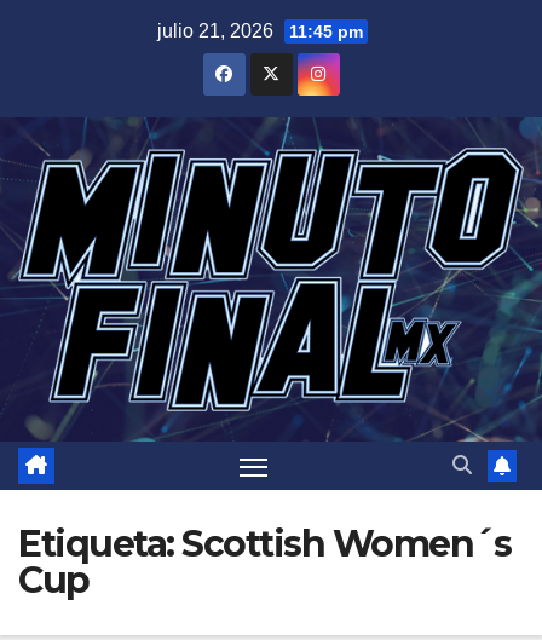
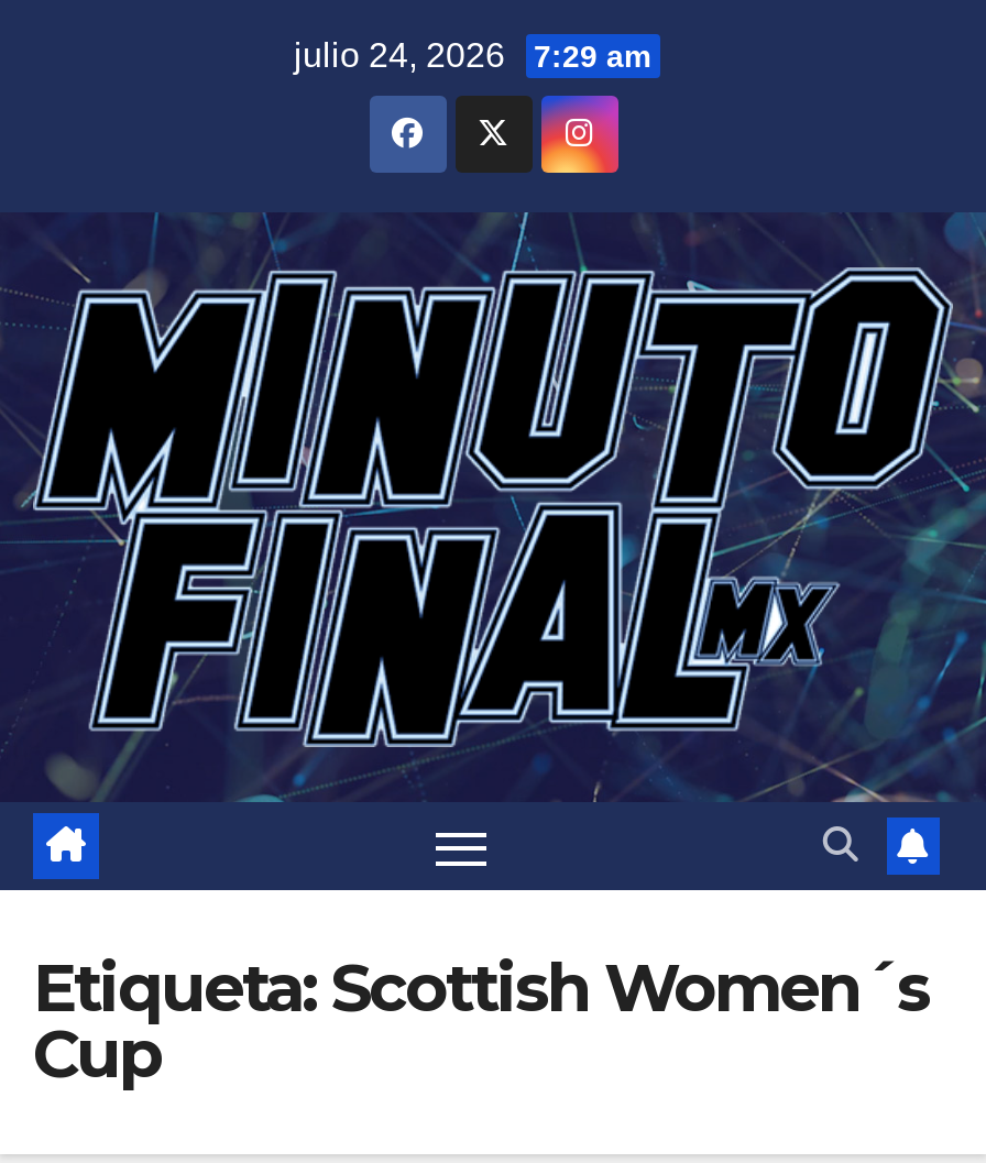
- julio 21, 2026 11:45 pm
+ julio 24, 2026 7:29 am
